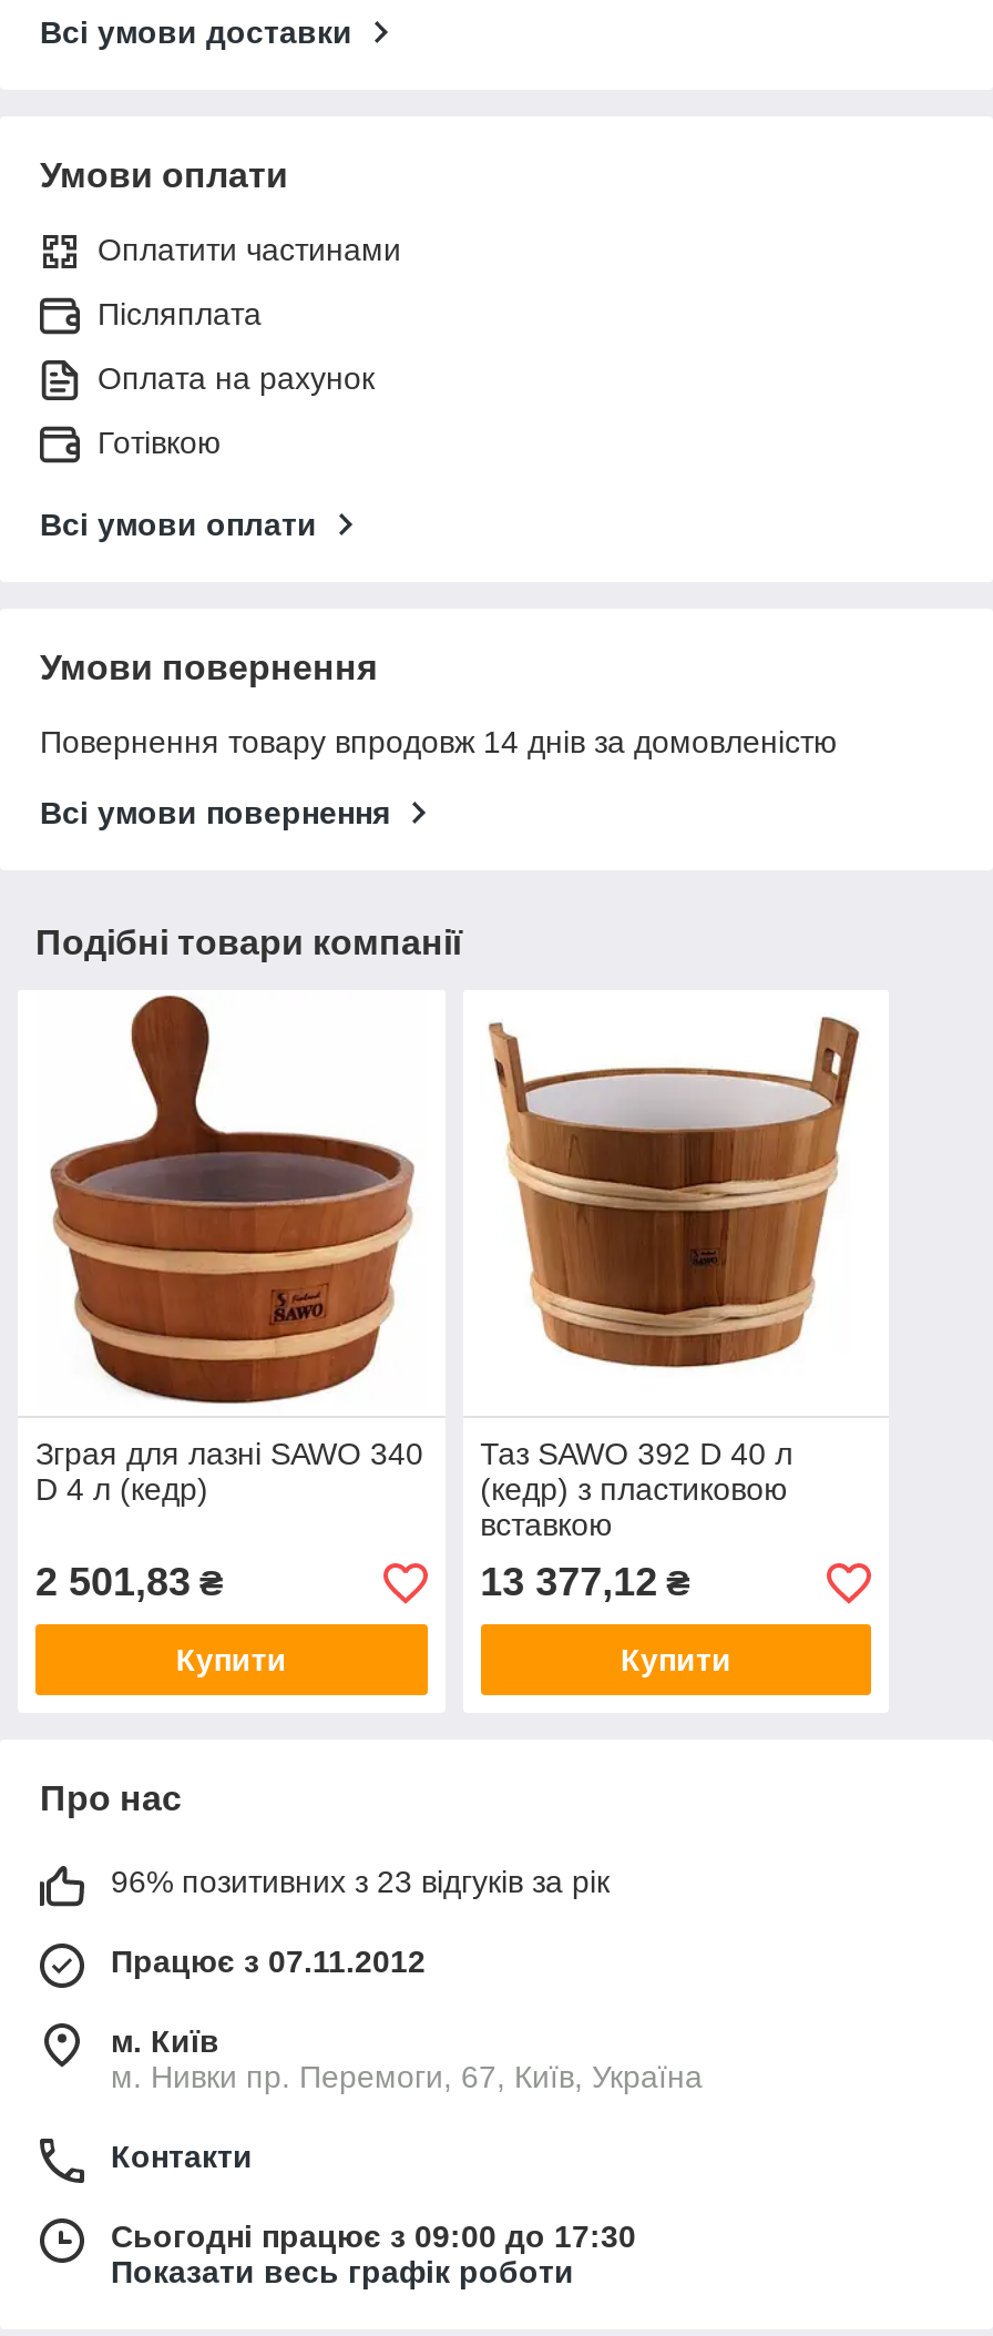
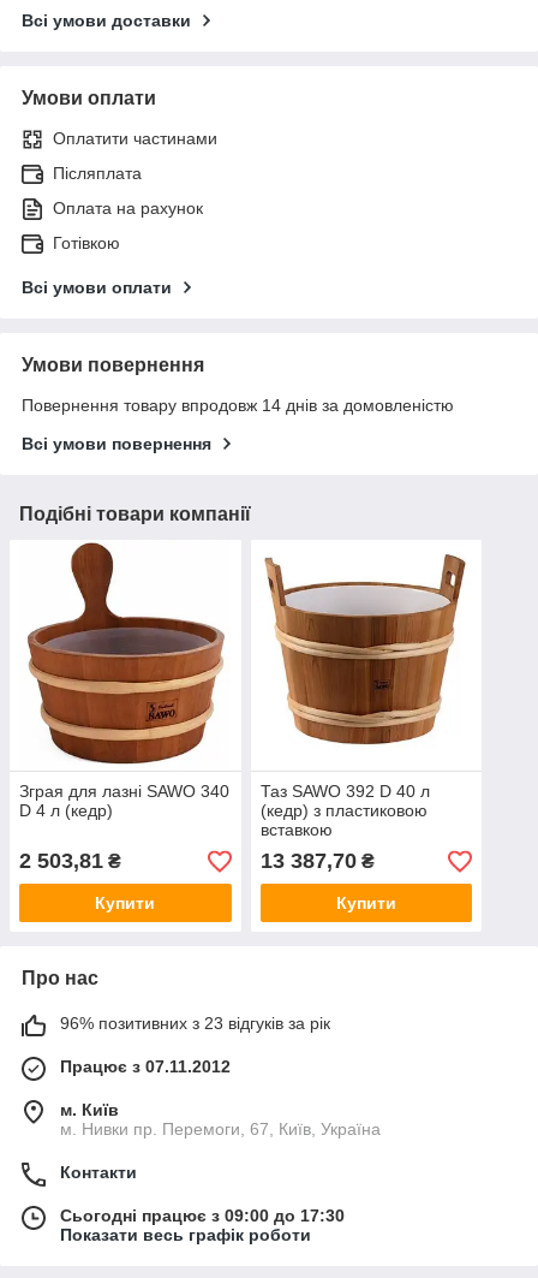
- 2 501,83 ₴
+ 2 503,81 ₴

- 13 377,12 ₴
+ 13 387,70 ₴
